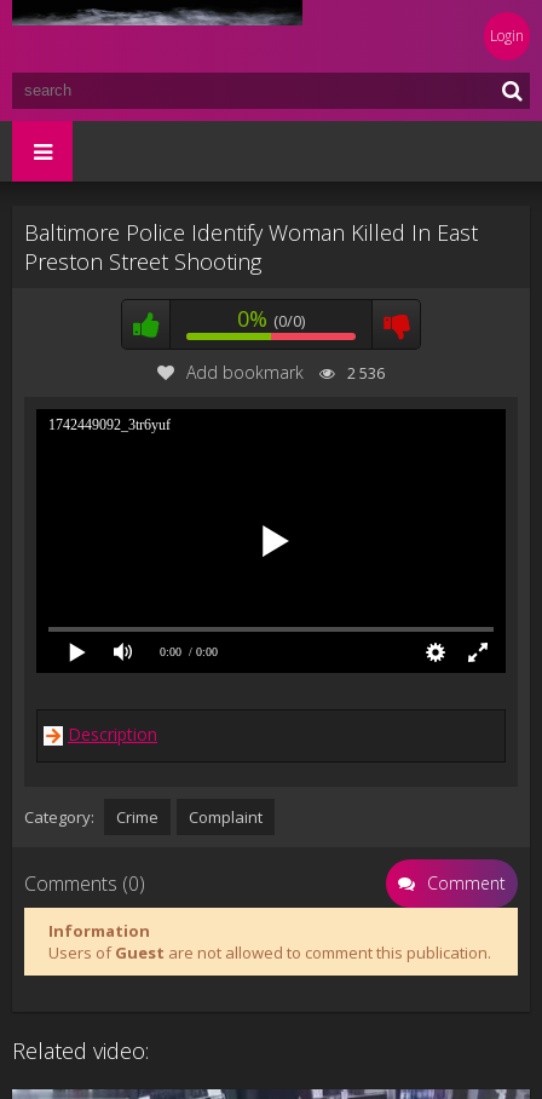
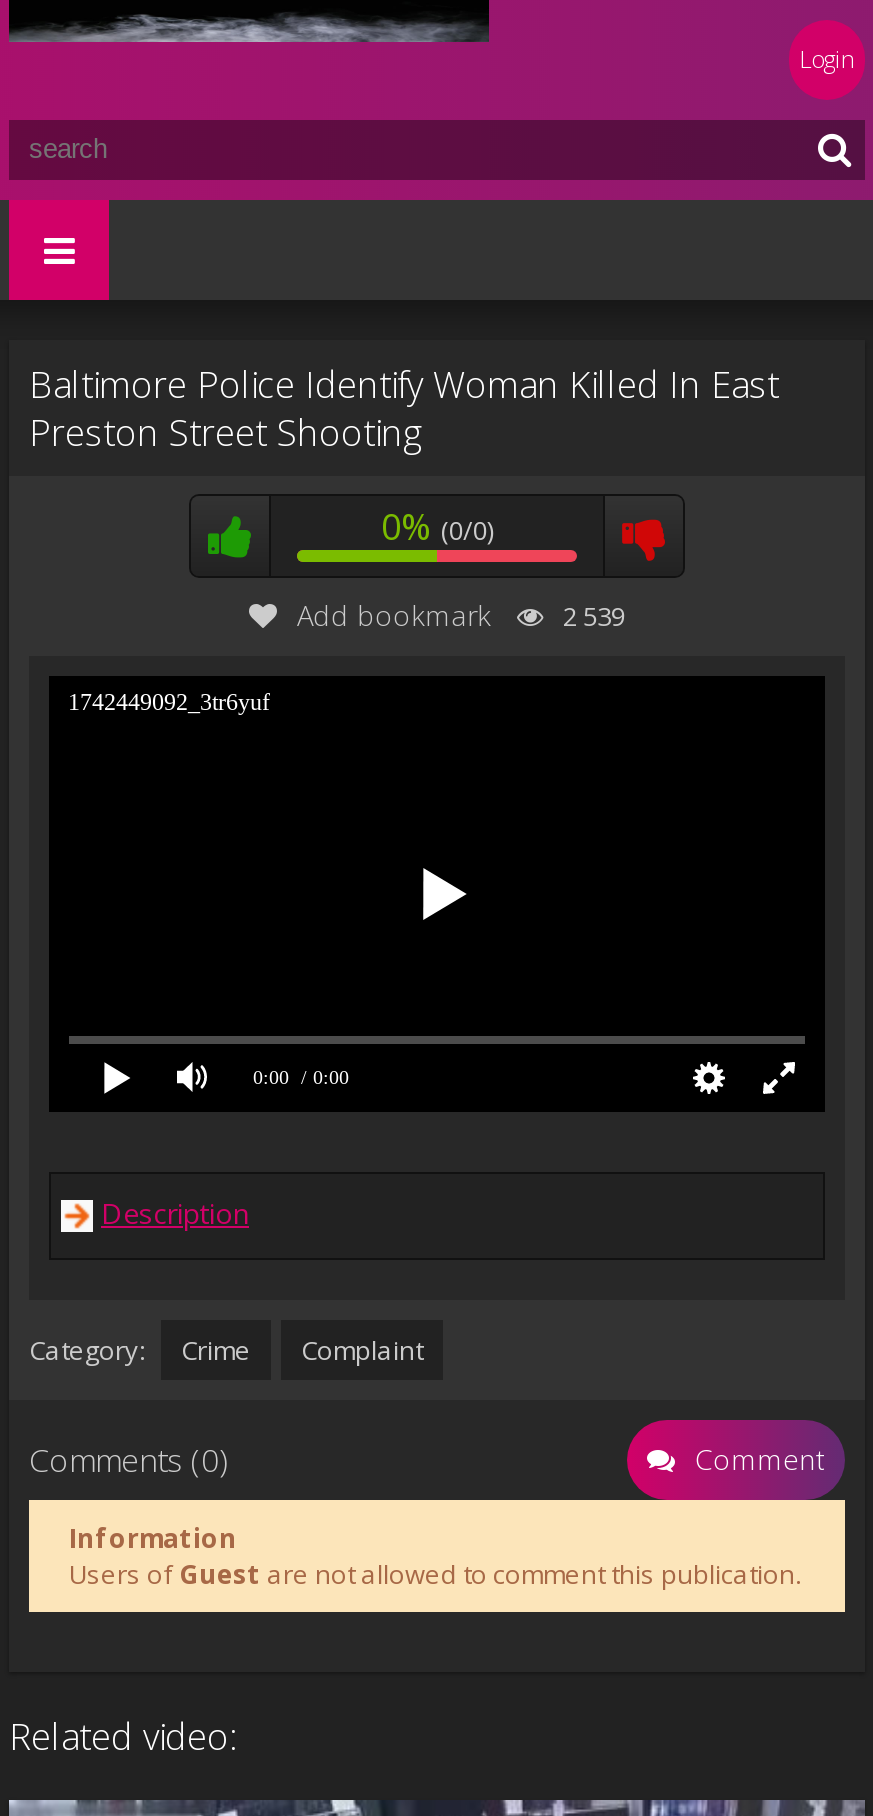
- Add bookmark 2 536
+ Add bookmark 2 539
